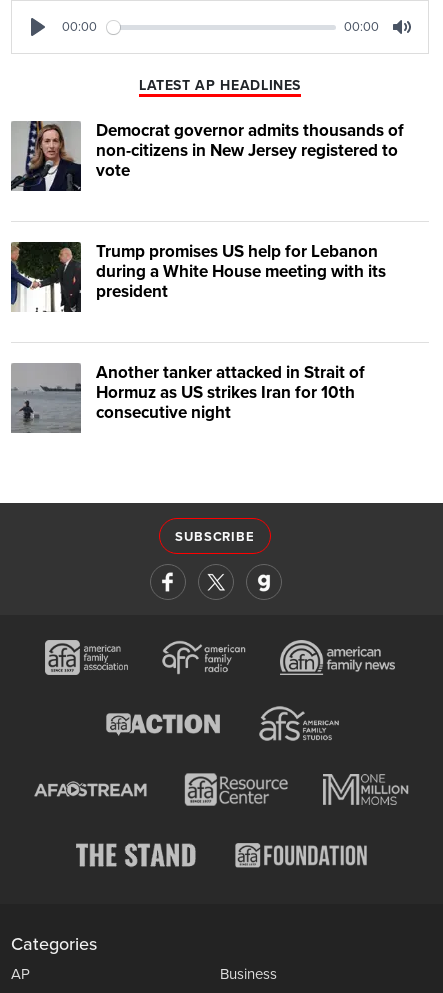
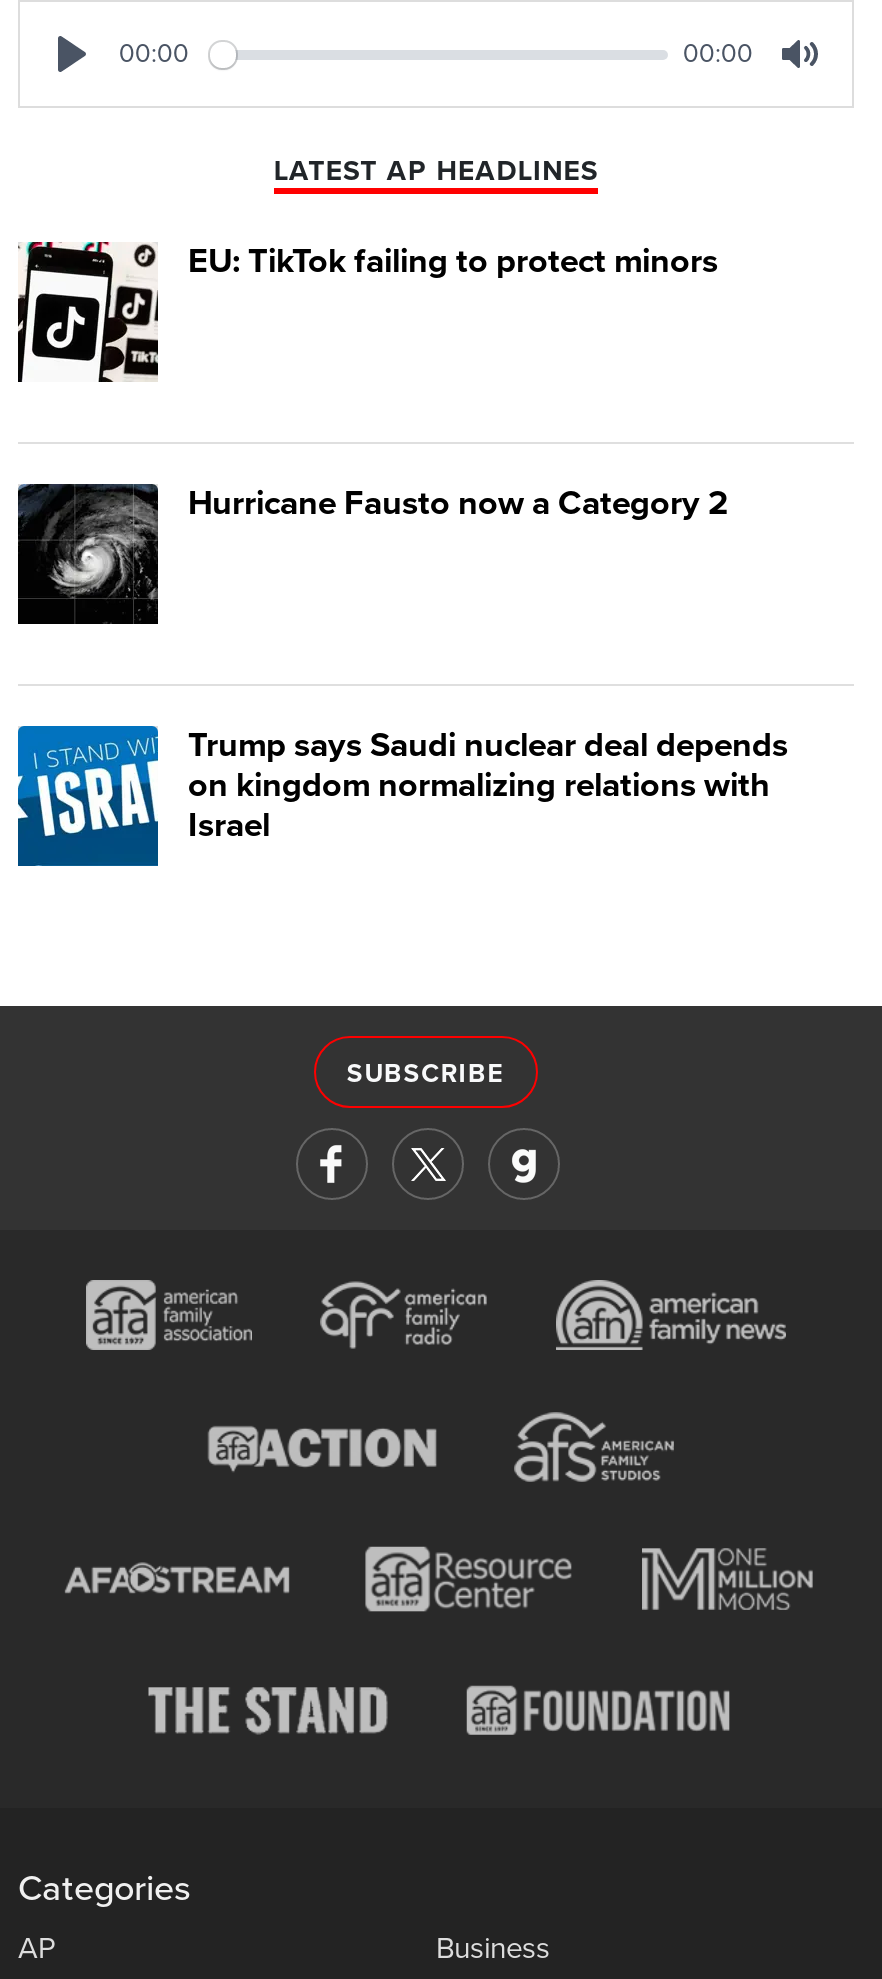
- [image]
- Democrat governor admits thousands of
- non-citizens in New Jersey registered to
- vote
+ [image]
+ EU: TikTok failing to protect minors

- [image]
- Trump promises US help for Lebanon
- during a White House meeting with its
- president
+ [image]
+ Hurricane Fausto now a Category 2

- [image]
- Another tanker attacked in Strait of
- Hormuz as US strikes Iran for 10th
- consecutive night
+ [image]
+ Trump says Saudi nuclear deal depends
+ on kingdom normalizing relations with
+ Israel
